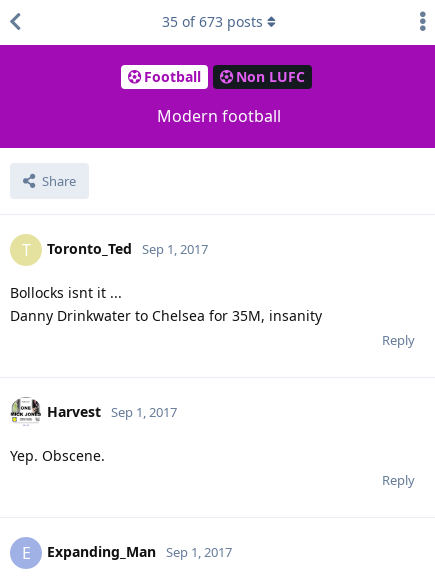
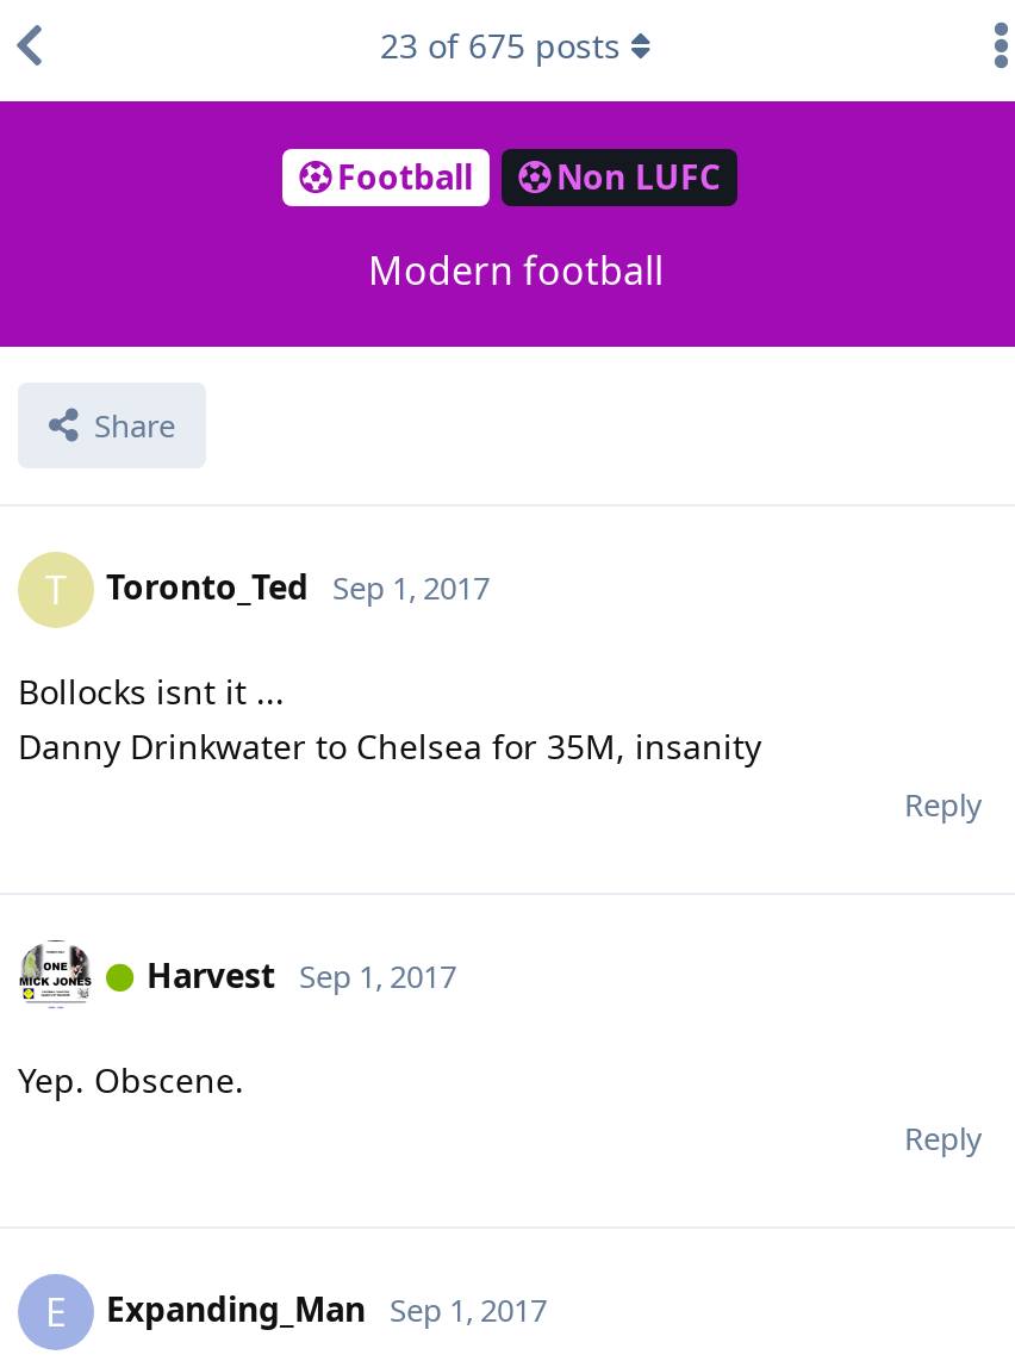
- 35 of 673 posts
+ 23 of 675 posts
